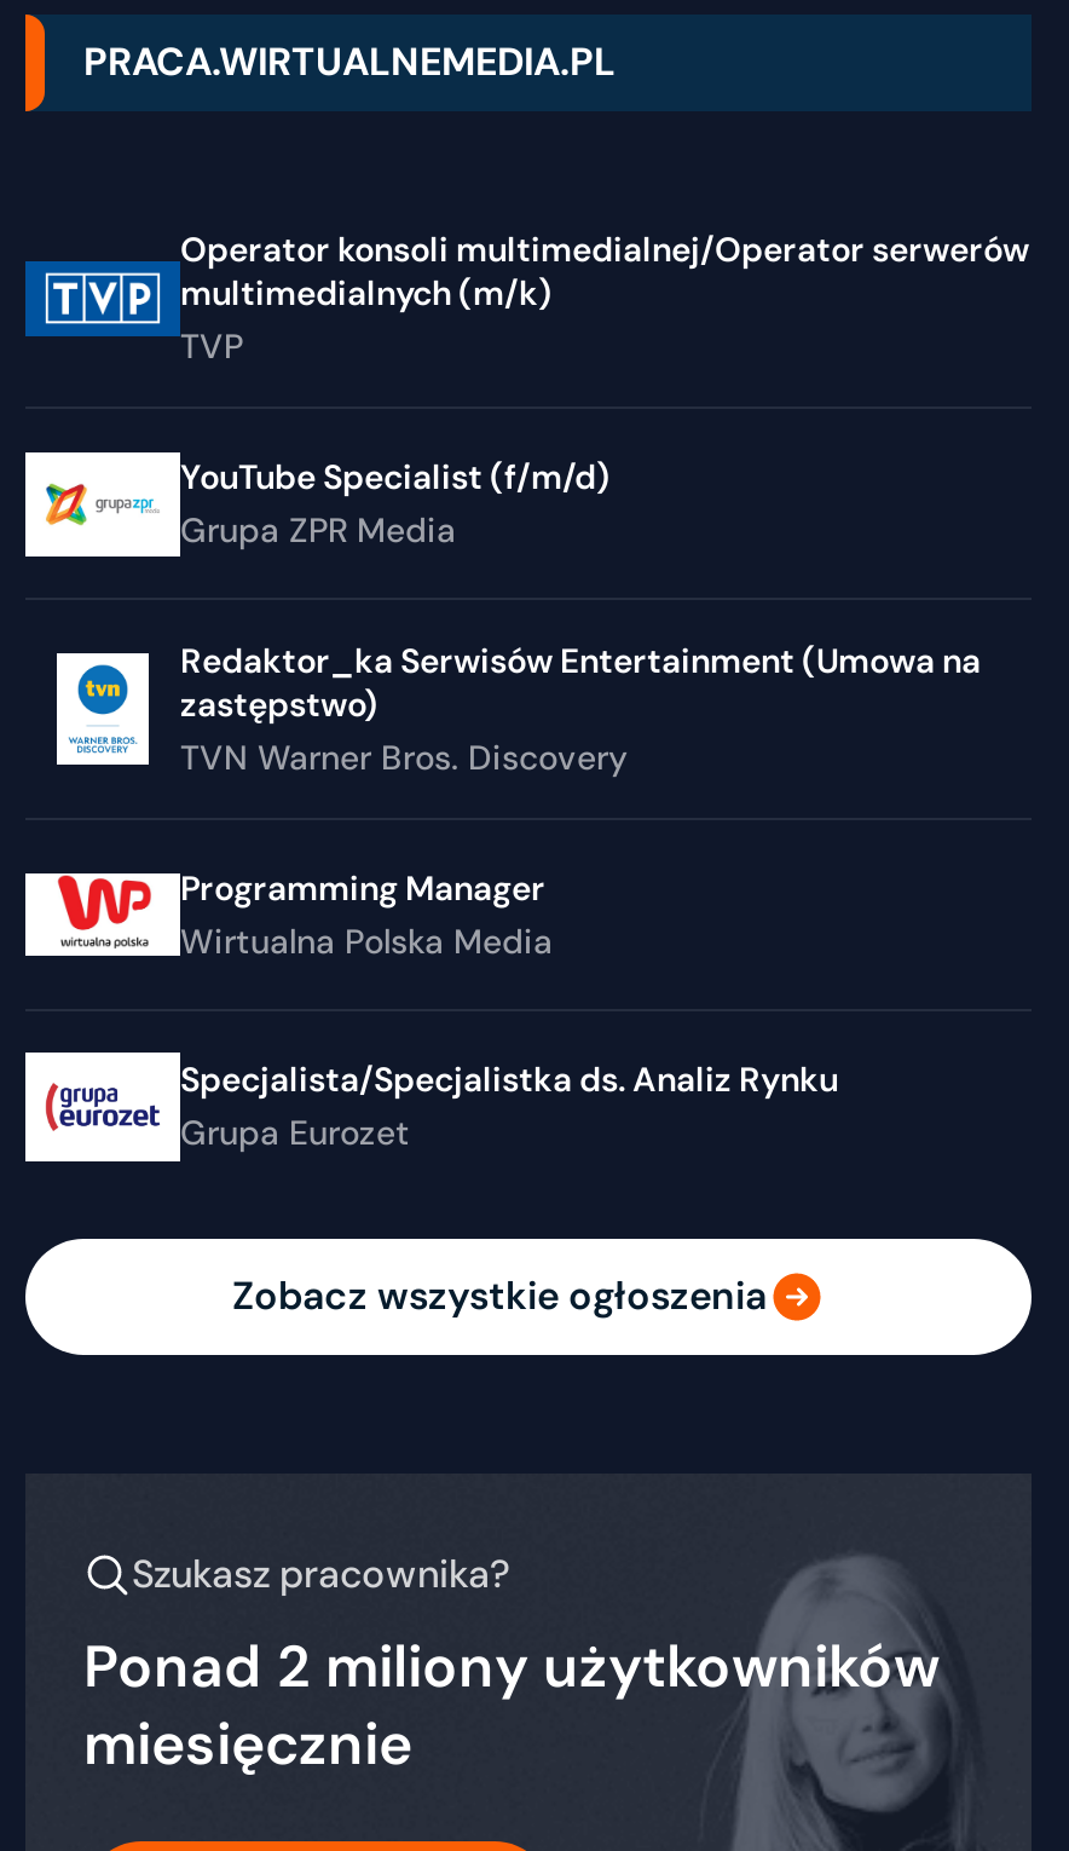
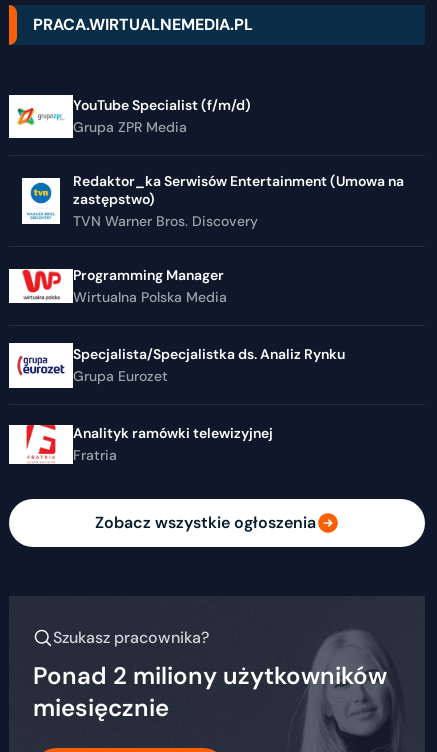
- [image]
- Operator konsoli multimedialnej/Operator serwerów
- multimedialnych (m/k)
- TVP

moved up: YouTube Specialist (f/m/d) | Grupa ZPR Media | Redaktor_ka Serwisów Entertainment (Umowa na | ... | Specjalista/Specjalistka ds. Analiz Rynku | Grupa Eurozet

+ [image]
+ Analityk ramówki telewizyjnej
+ Fratria
